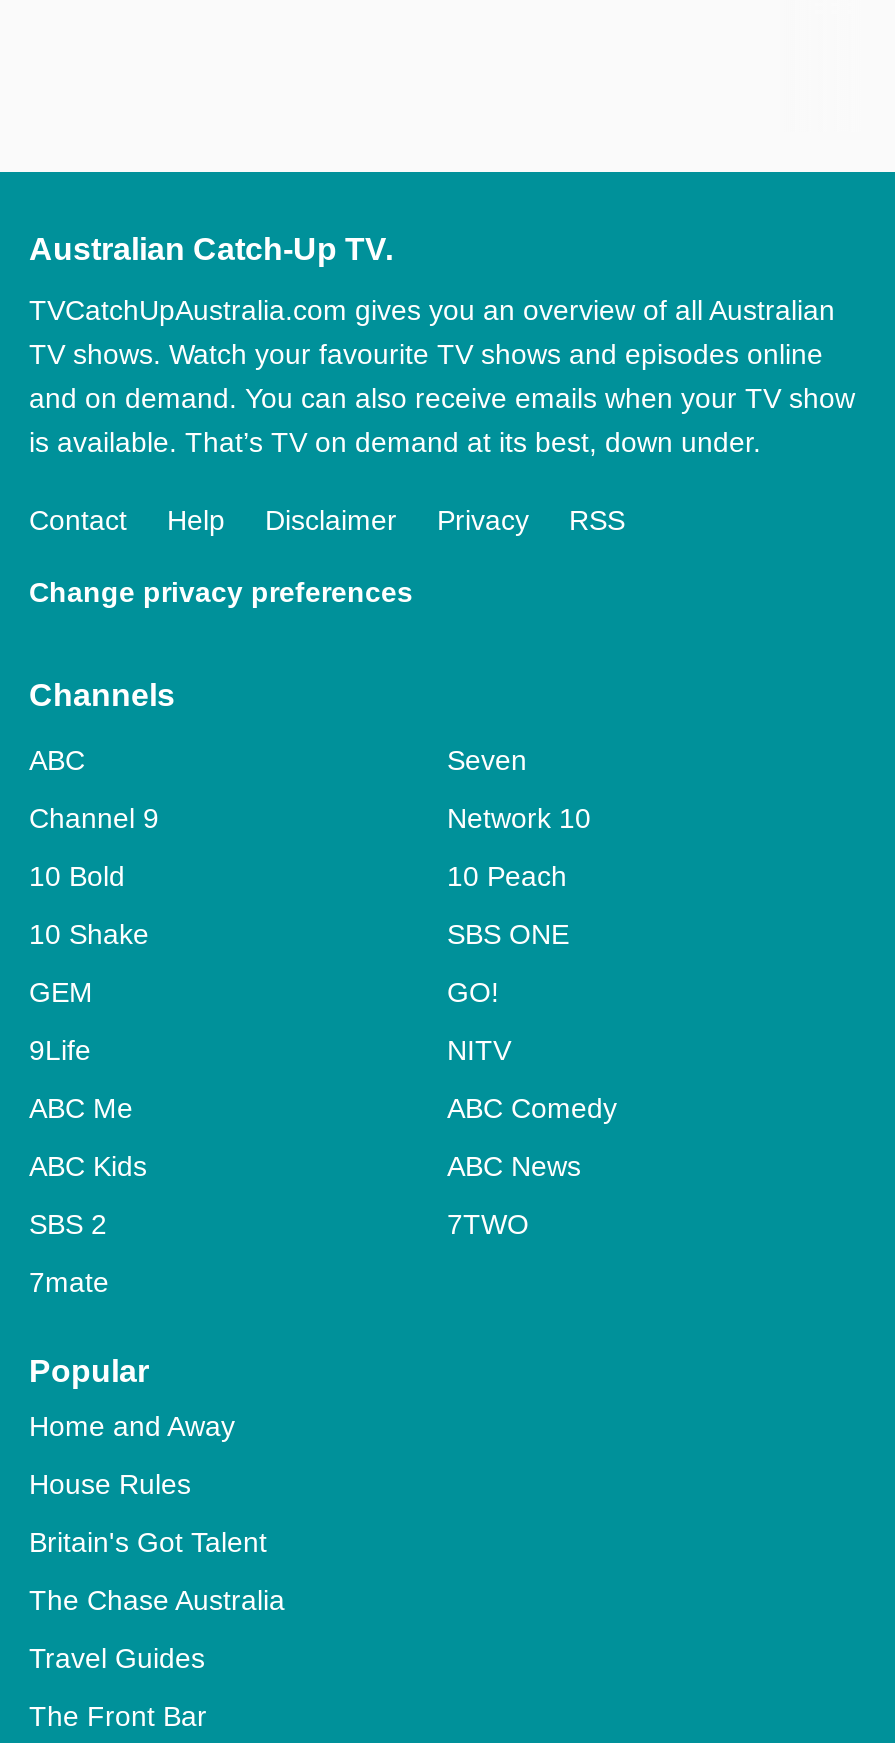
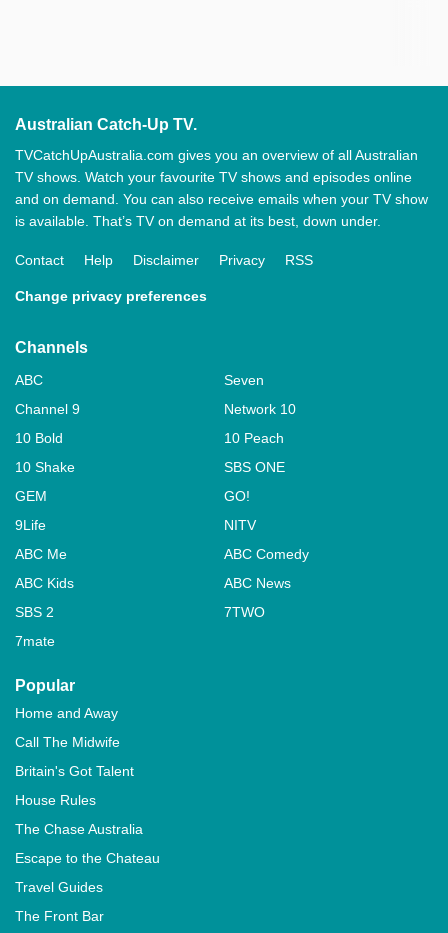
+ Call The Midwife

moved down: House Rules

+ Escape to the Chateau
